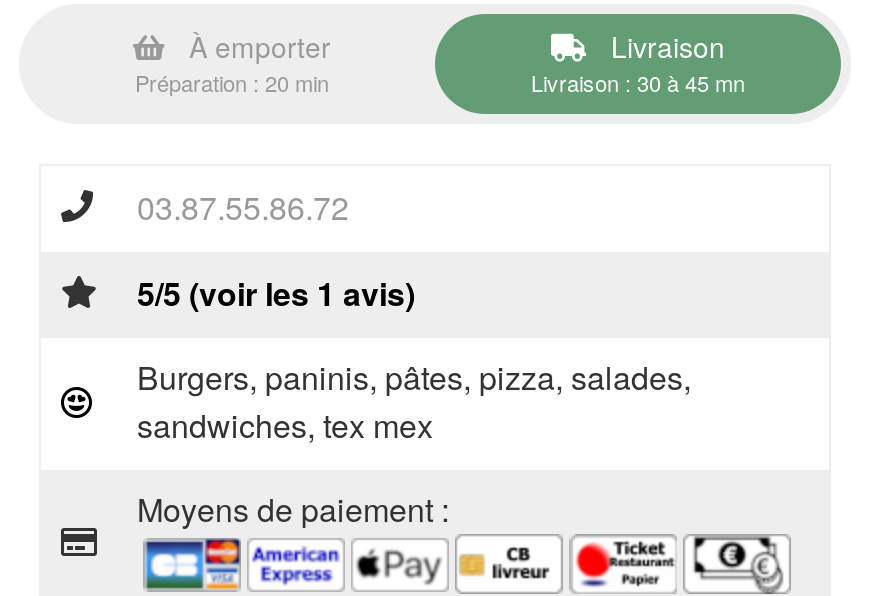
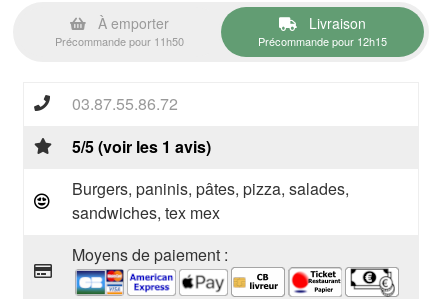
- Préparation : 20 min
+ Précommande pour 11h50

- Livraison : 30 à 45 mn
+ Précommande pour 12h15
